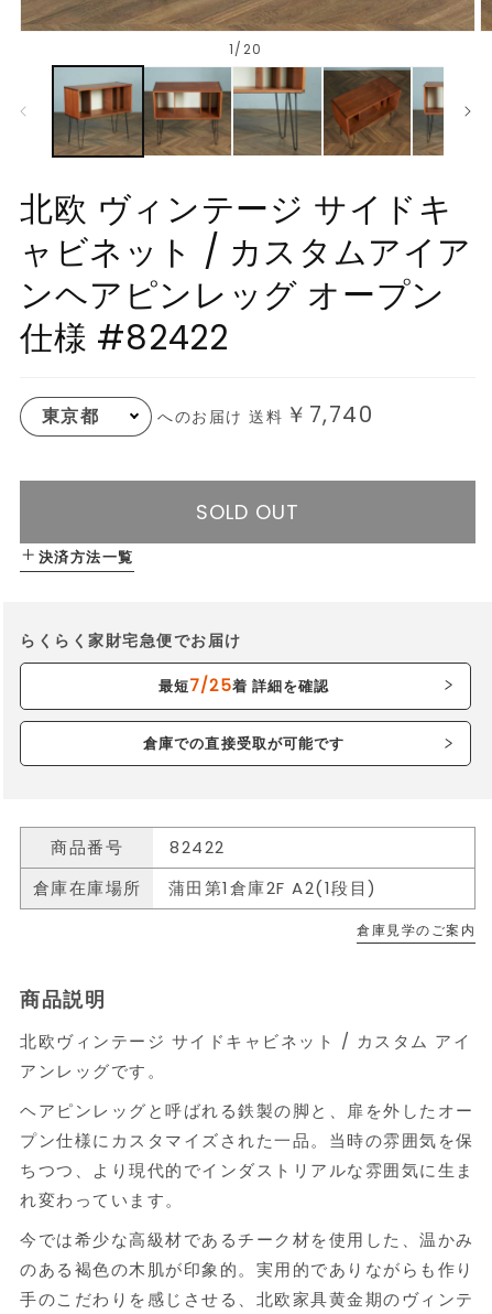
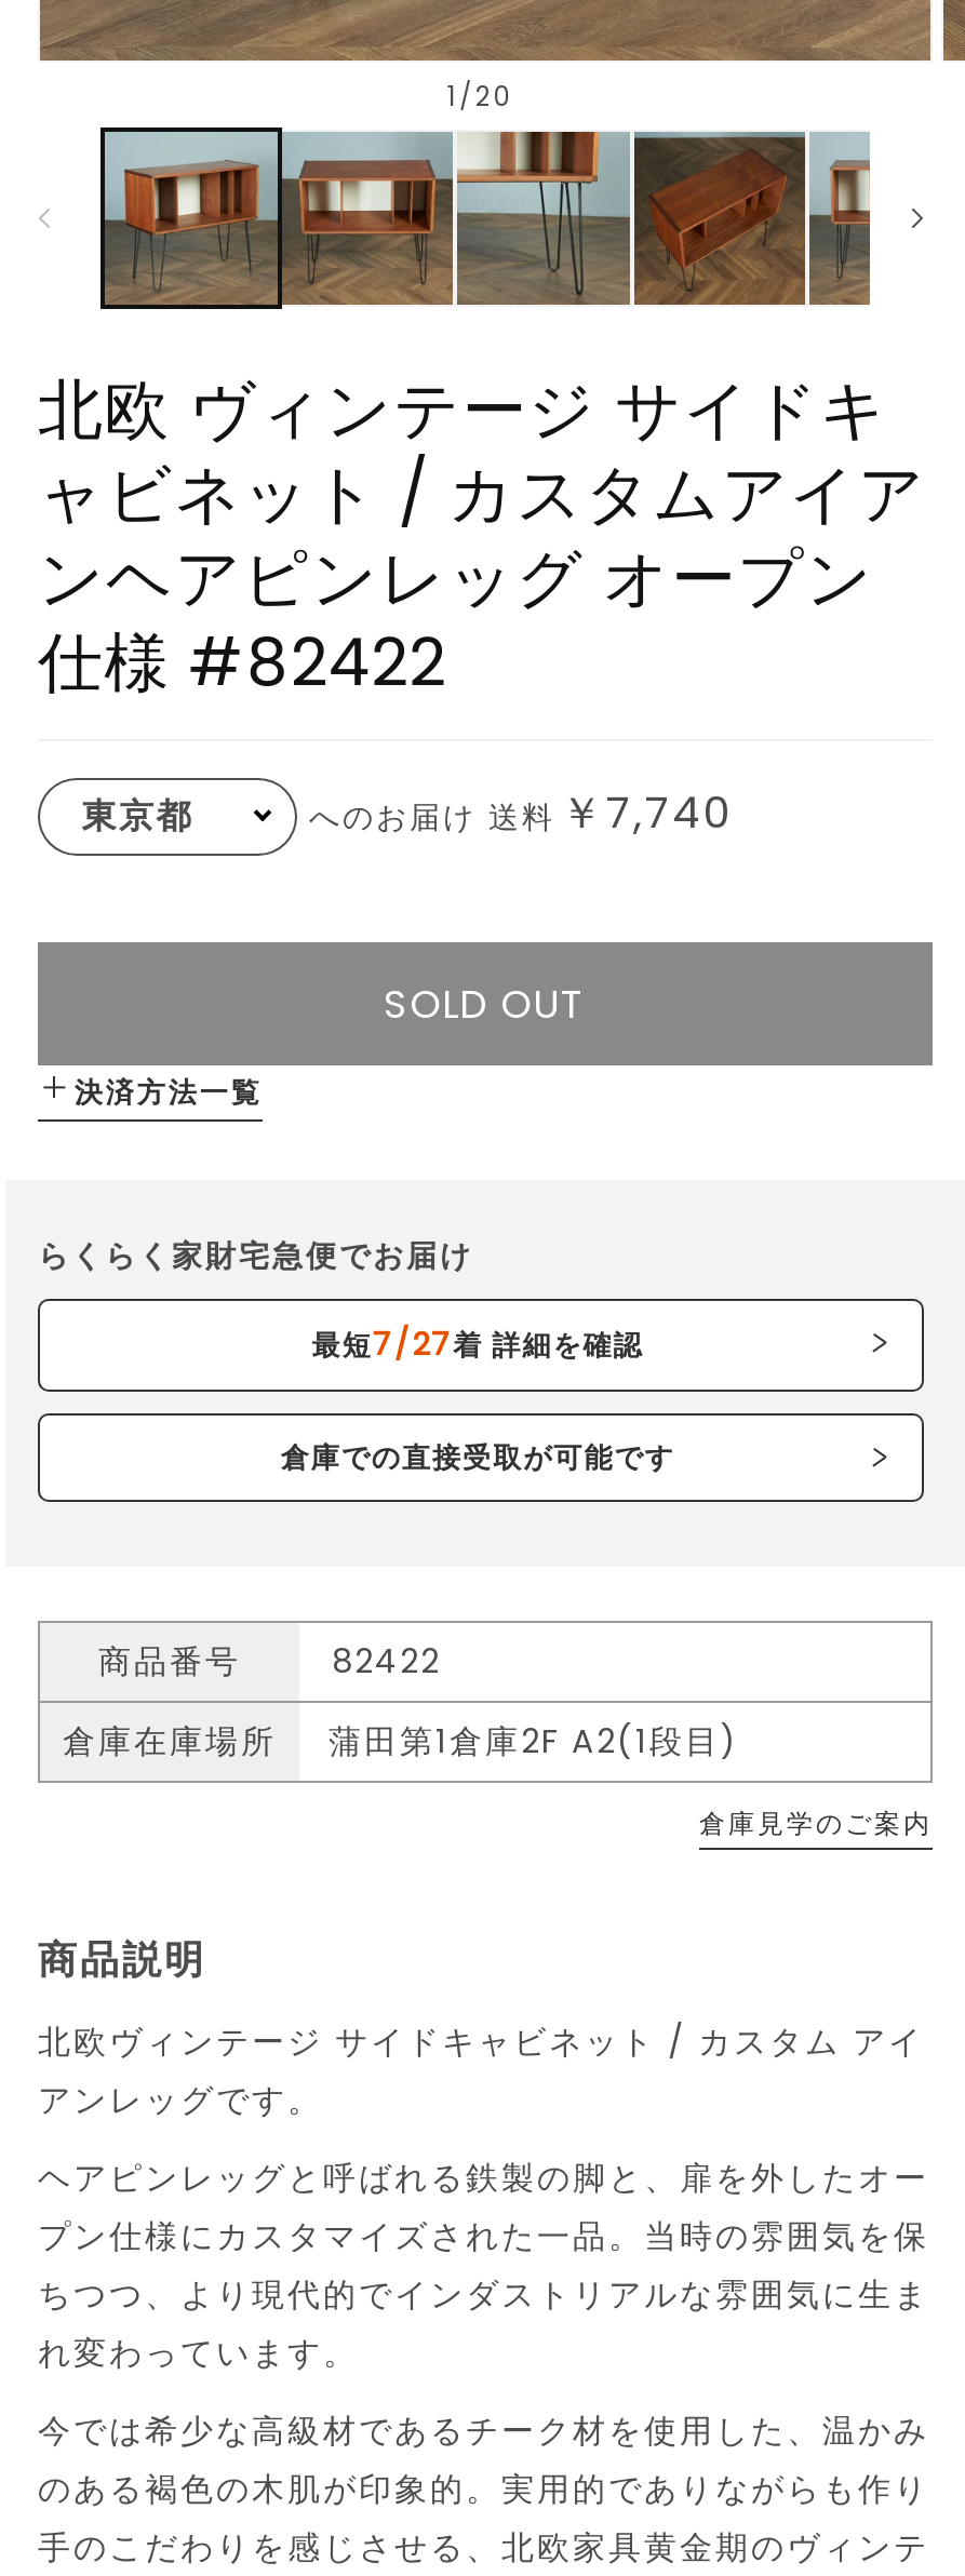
- 最短7/25着詳細を確認
+ 最短7/27着詳細を確認
